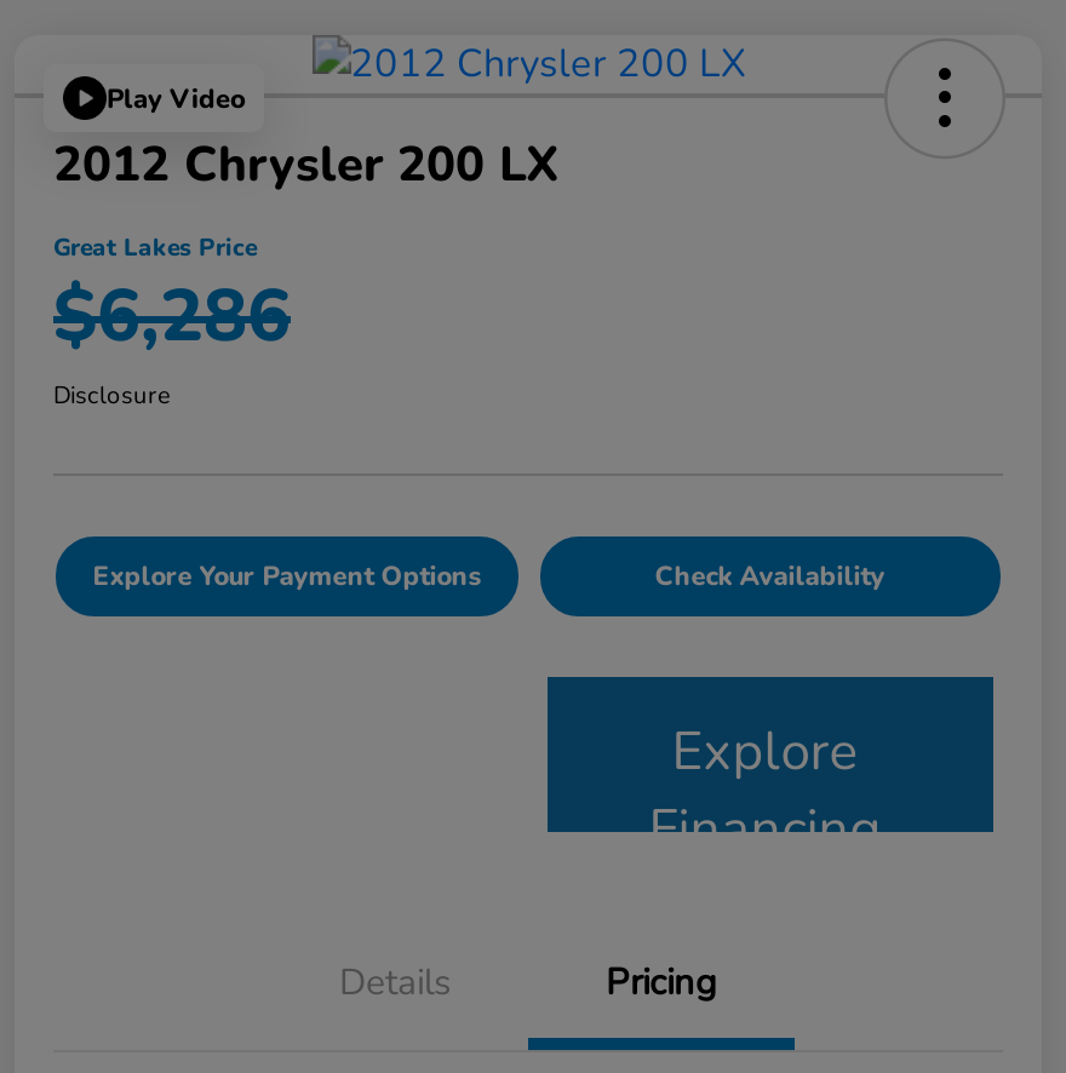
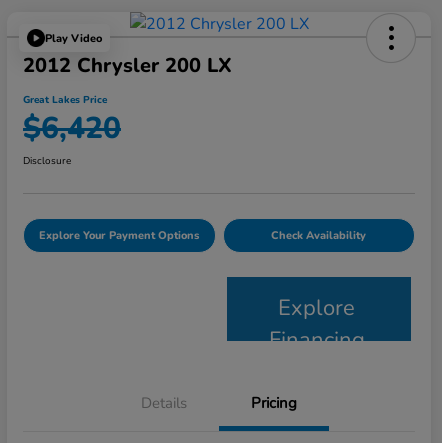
- $6,286
+ $6,420
